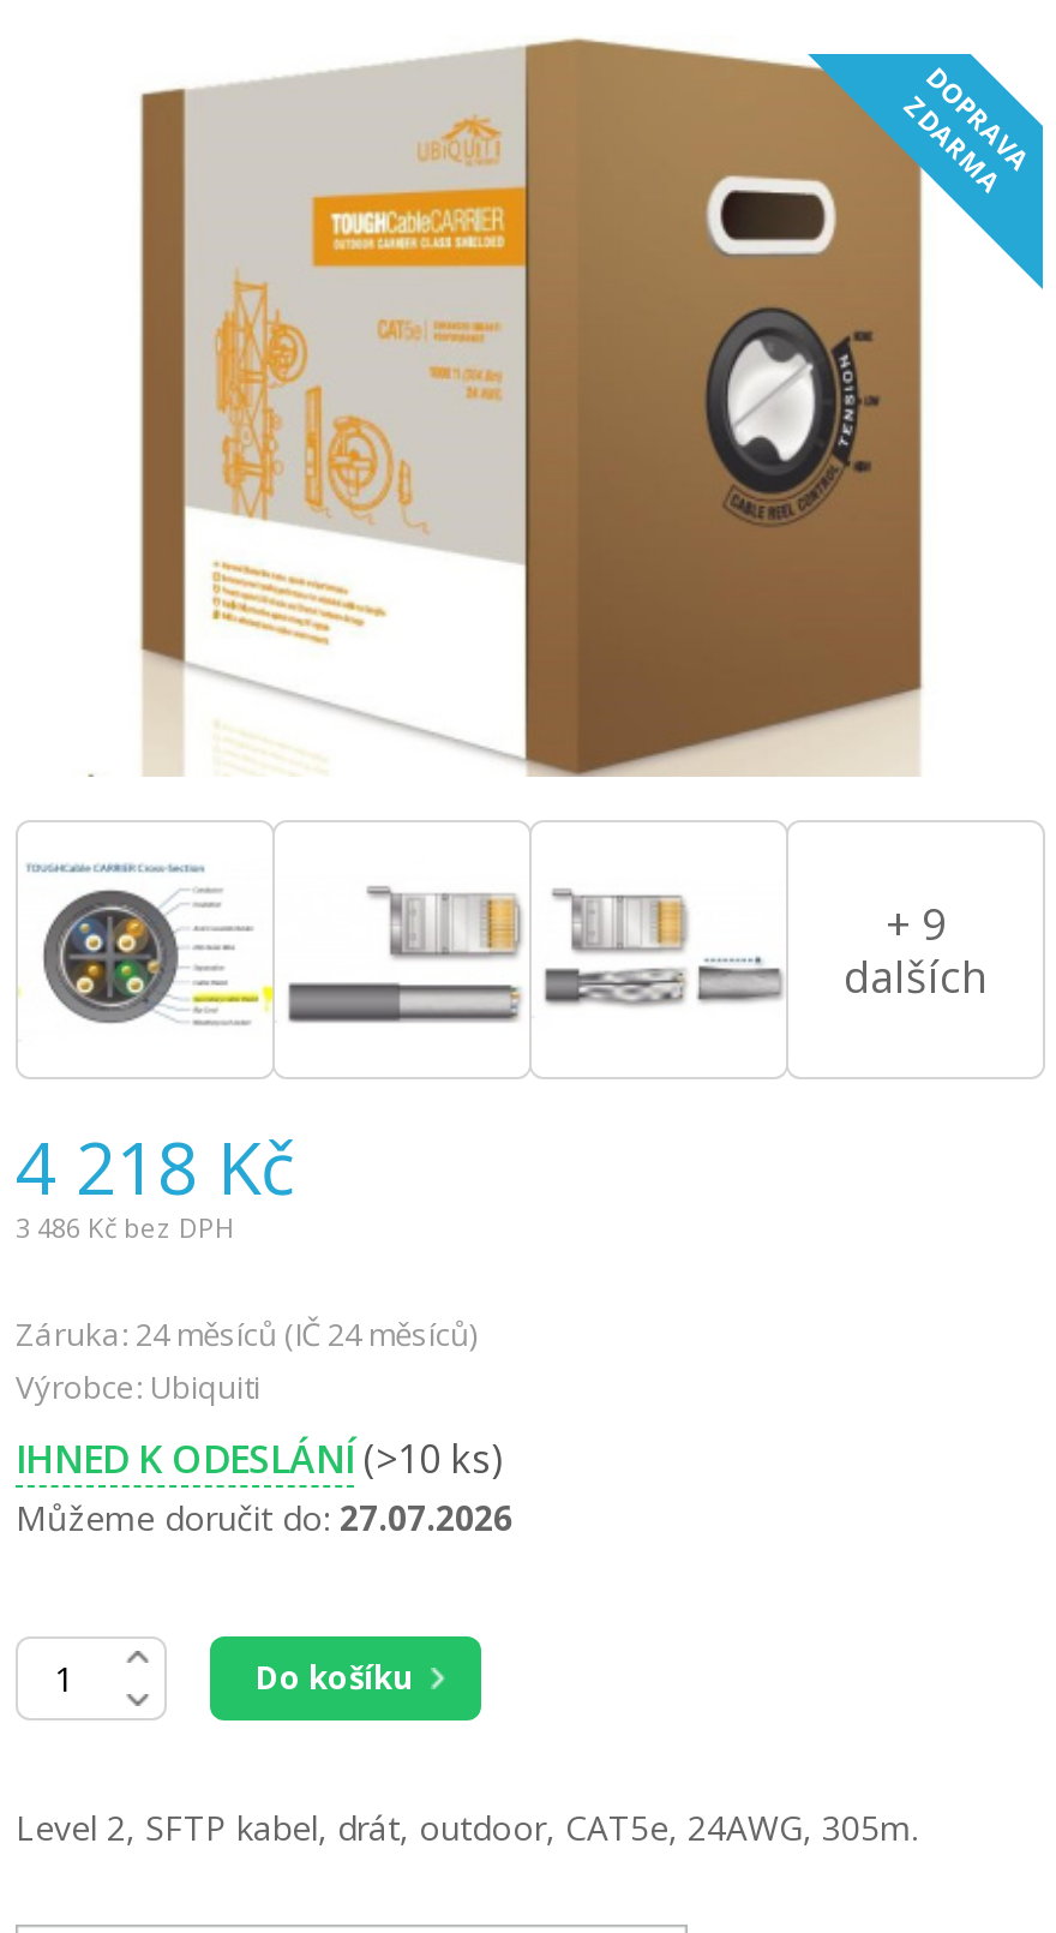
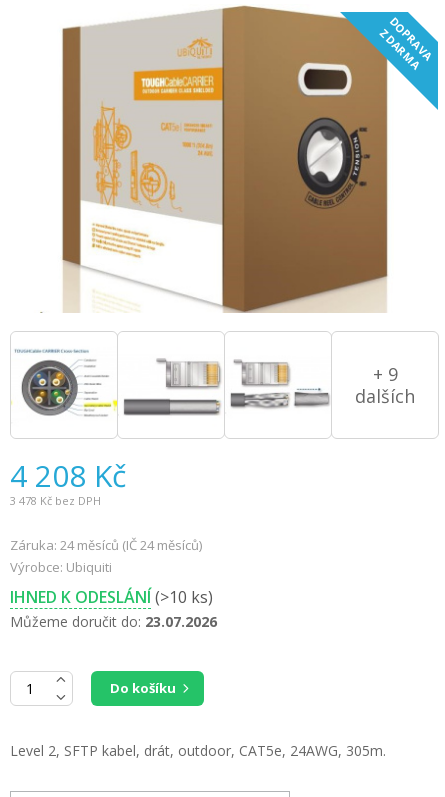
- 4 218 Kč
+ 4 208 Kč

- 3 486 Kč bez DPH
+ 3 478 Kč bez DPH

- Můžeme doručit do: 27.07.2026
+ Můžeme doručit do: 23.07.2026
